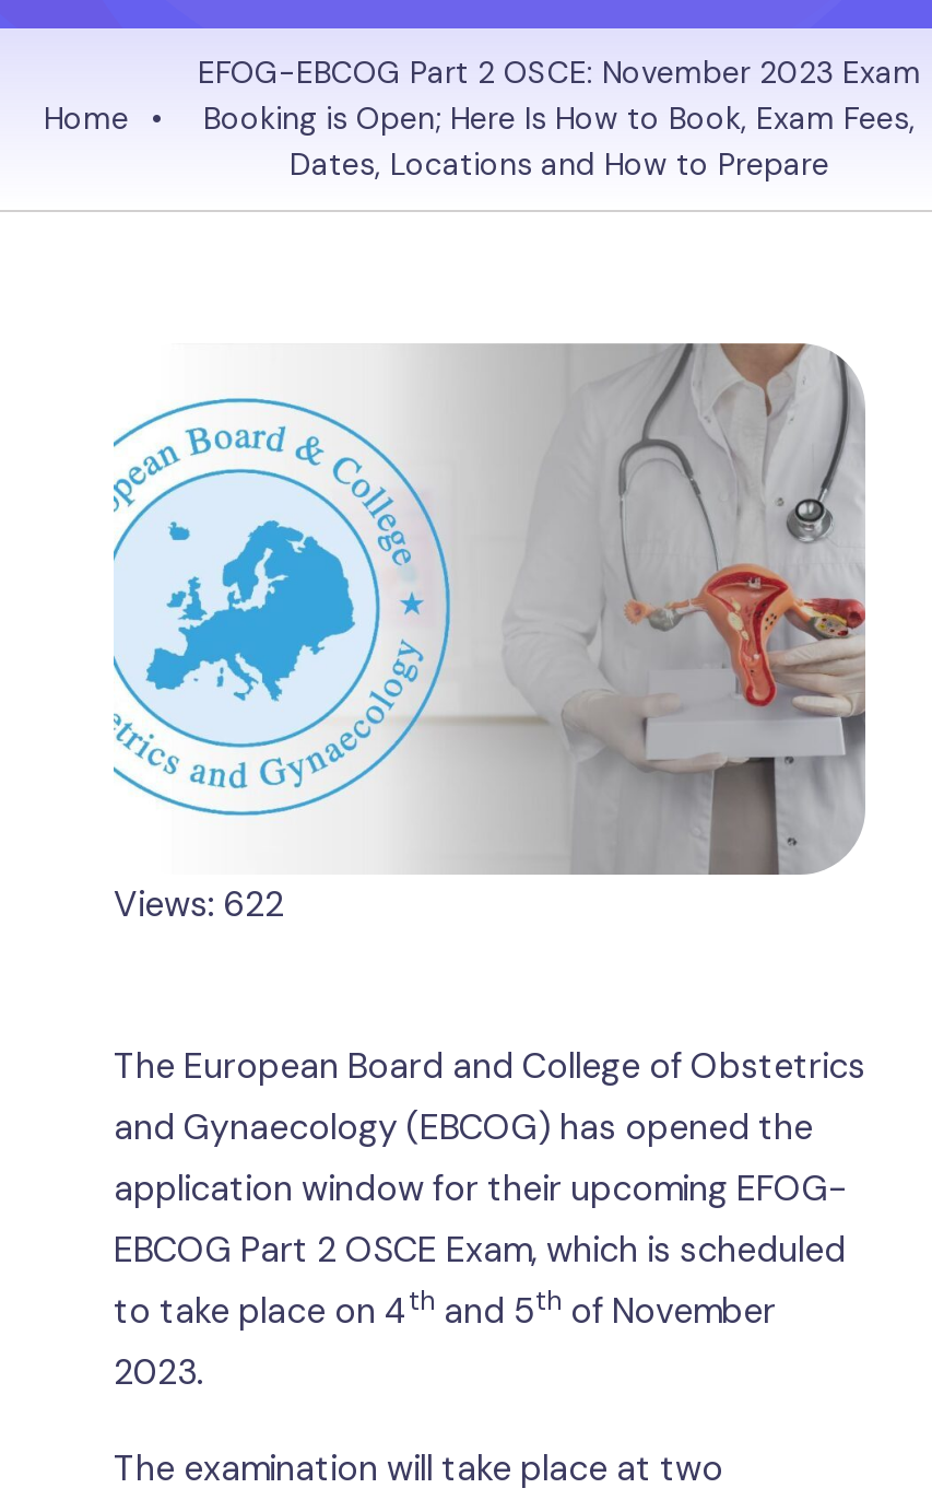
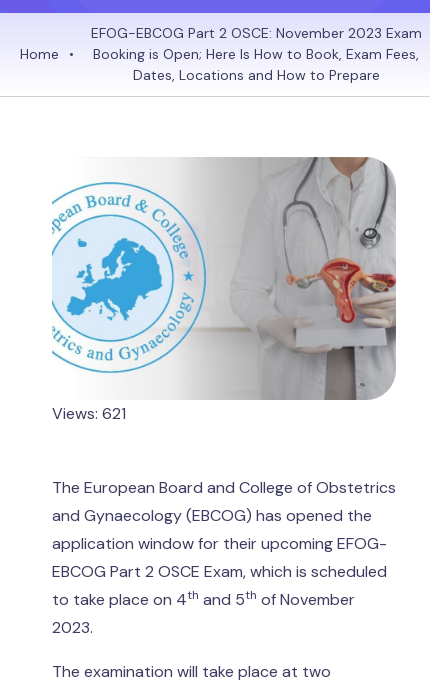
- Views: 622
+ Views: 621
